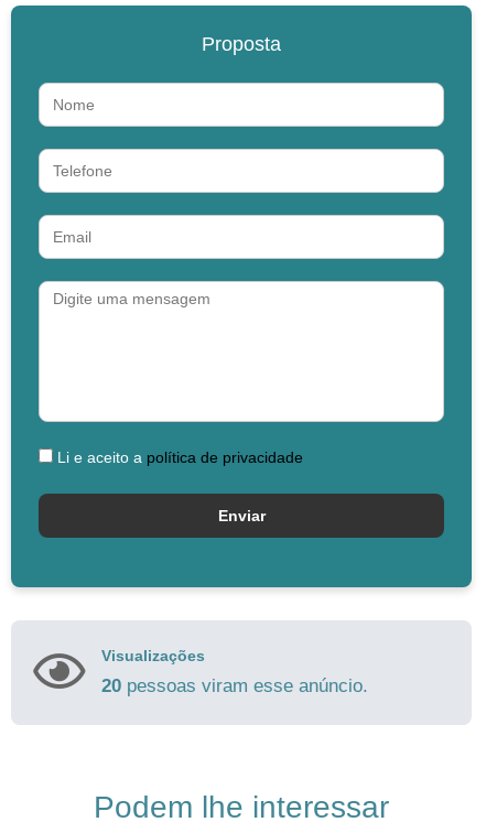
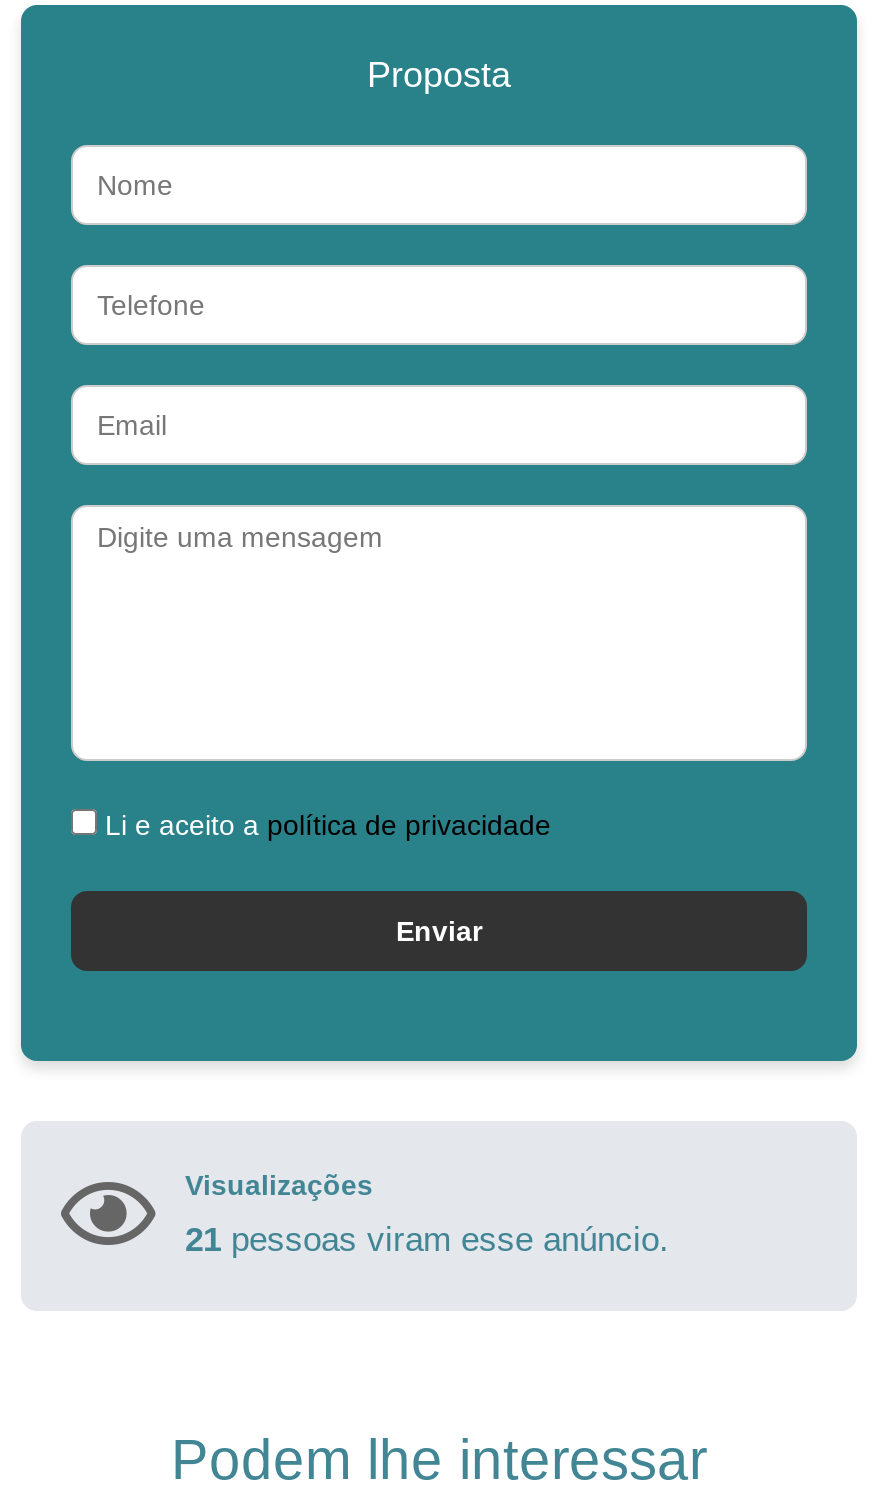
- 20 pessoas viram esse anúncio.
+ 21 pessoas viram esse anúncio.
